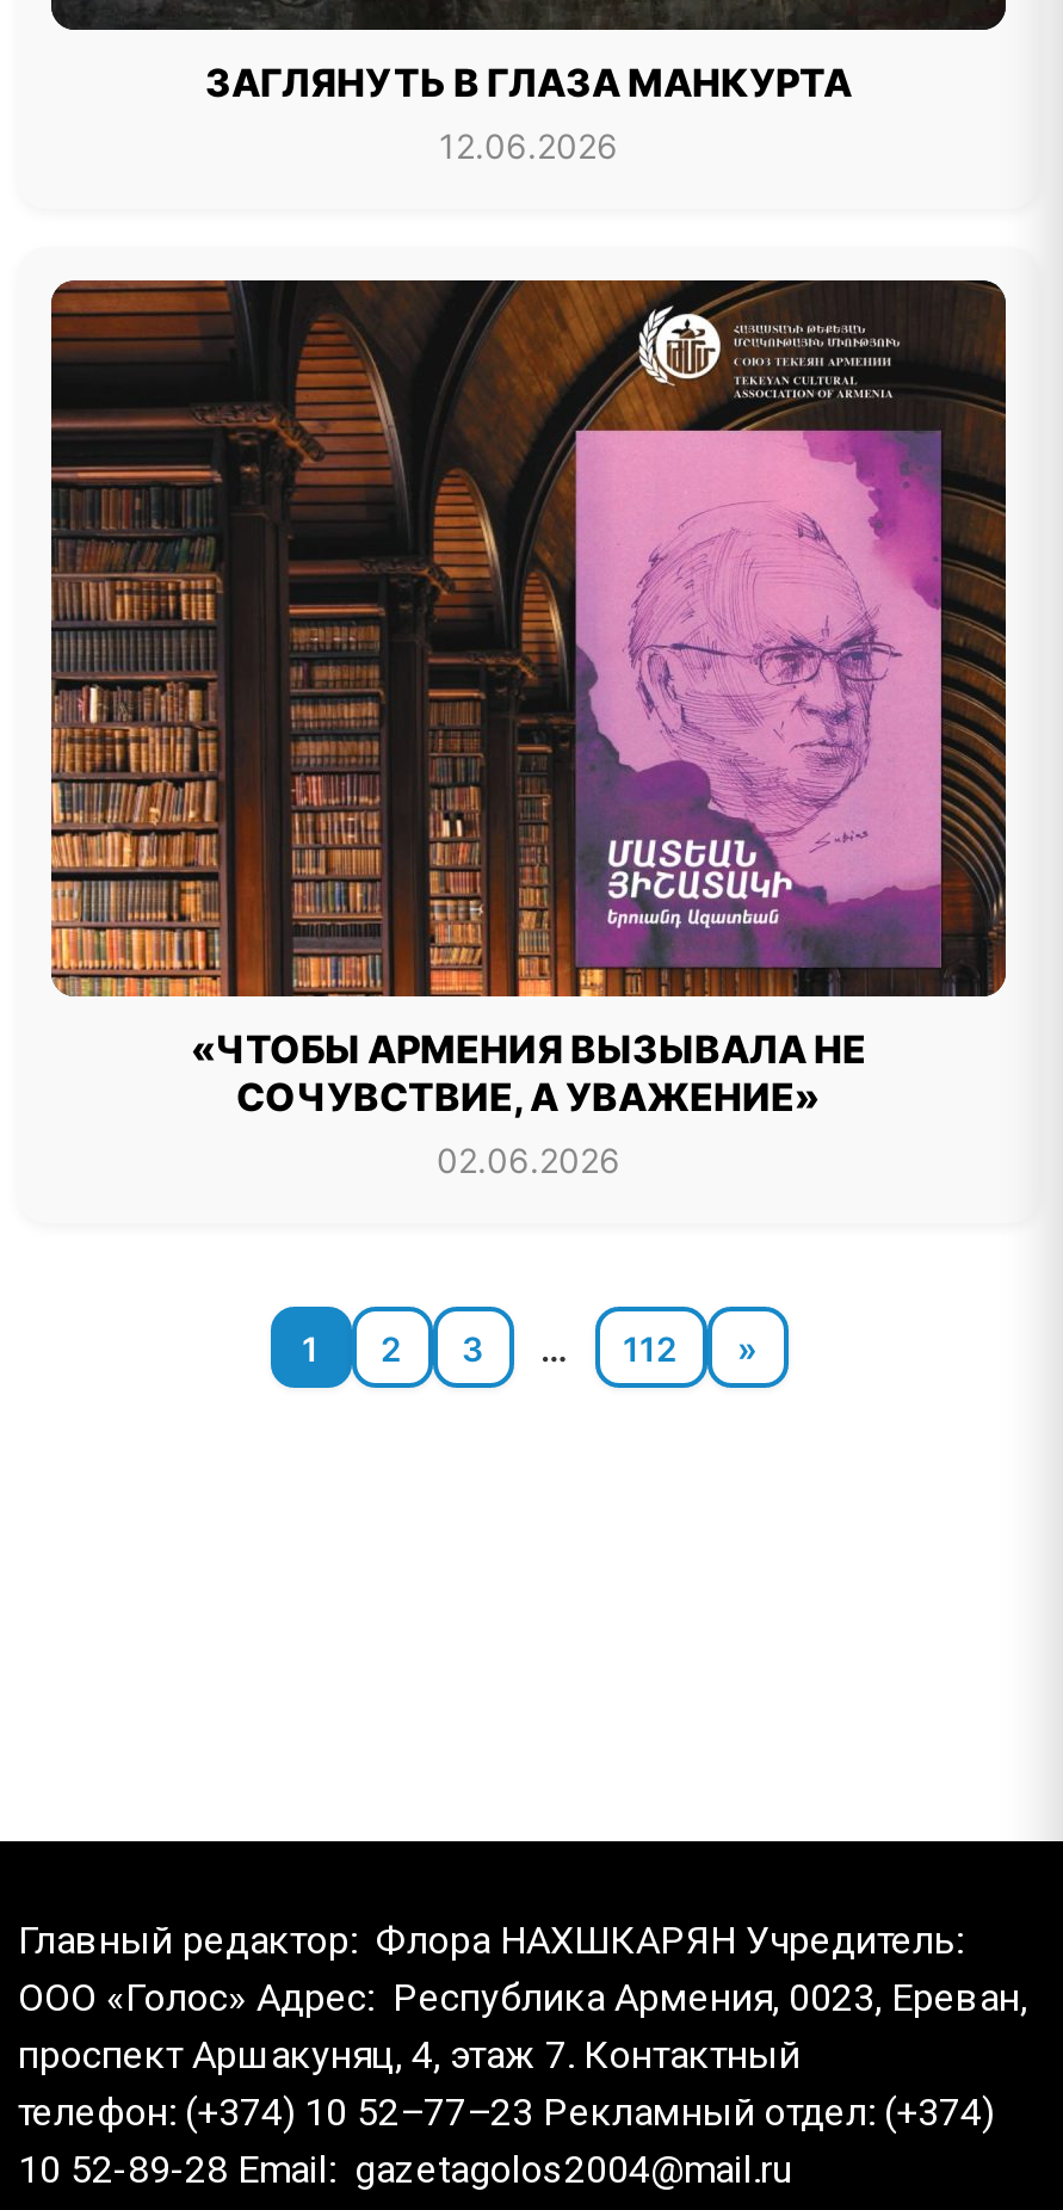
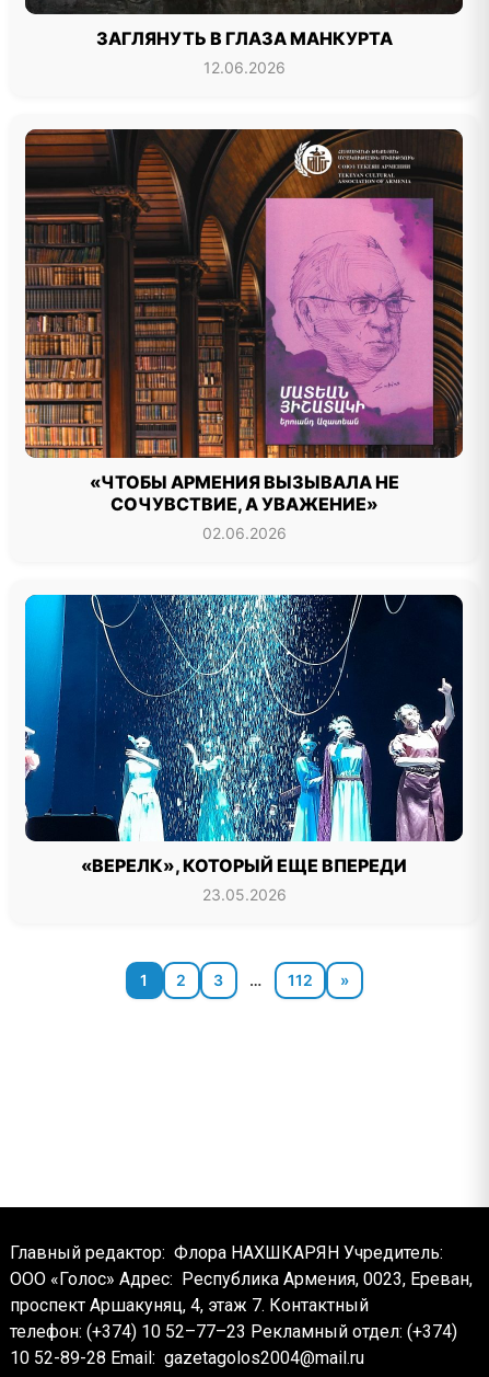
+ [image]
+ «ВЕРЕЛК», КОТОРЫЙ ЕЩЕ ВПЕРЕДИ
+ 23.05.2026
